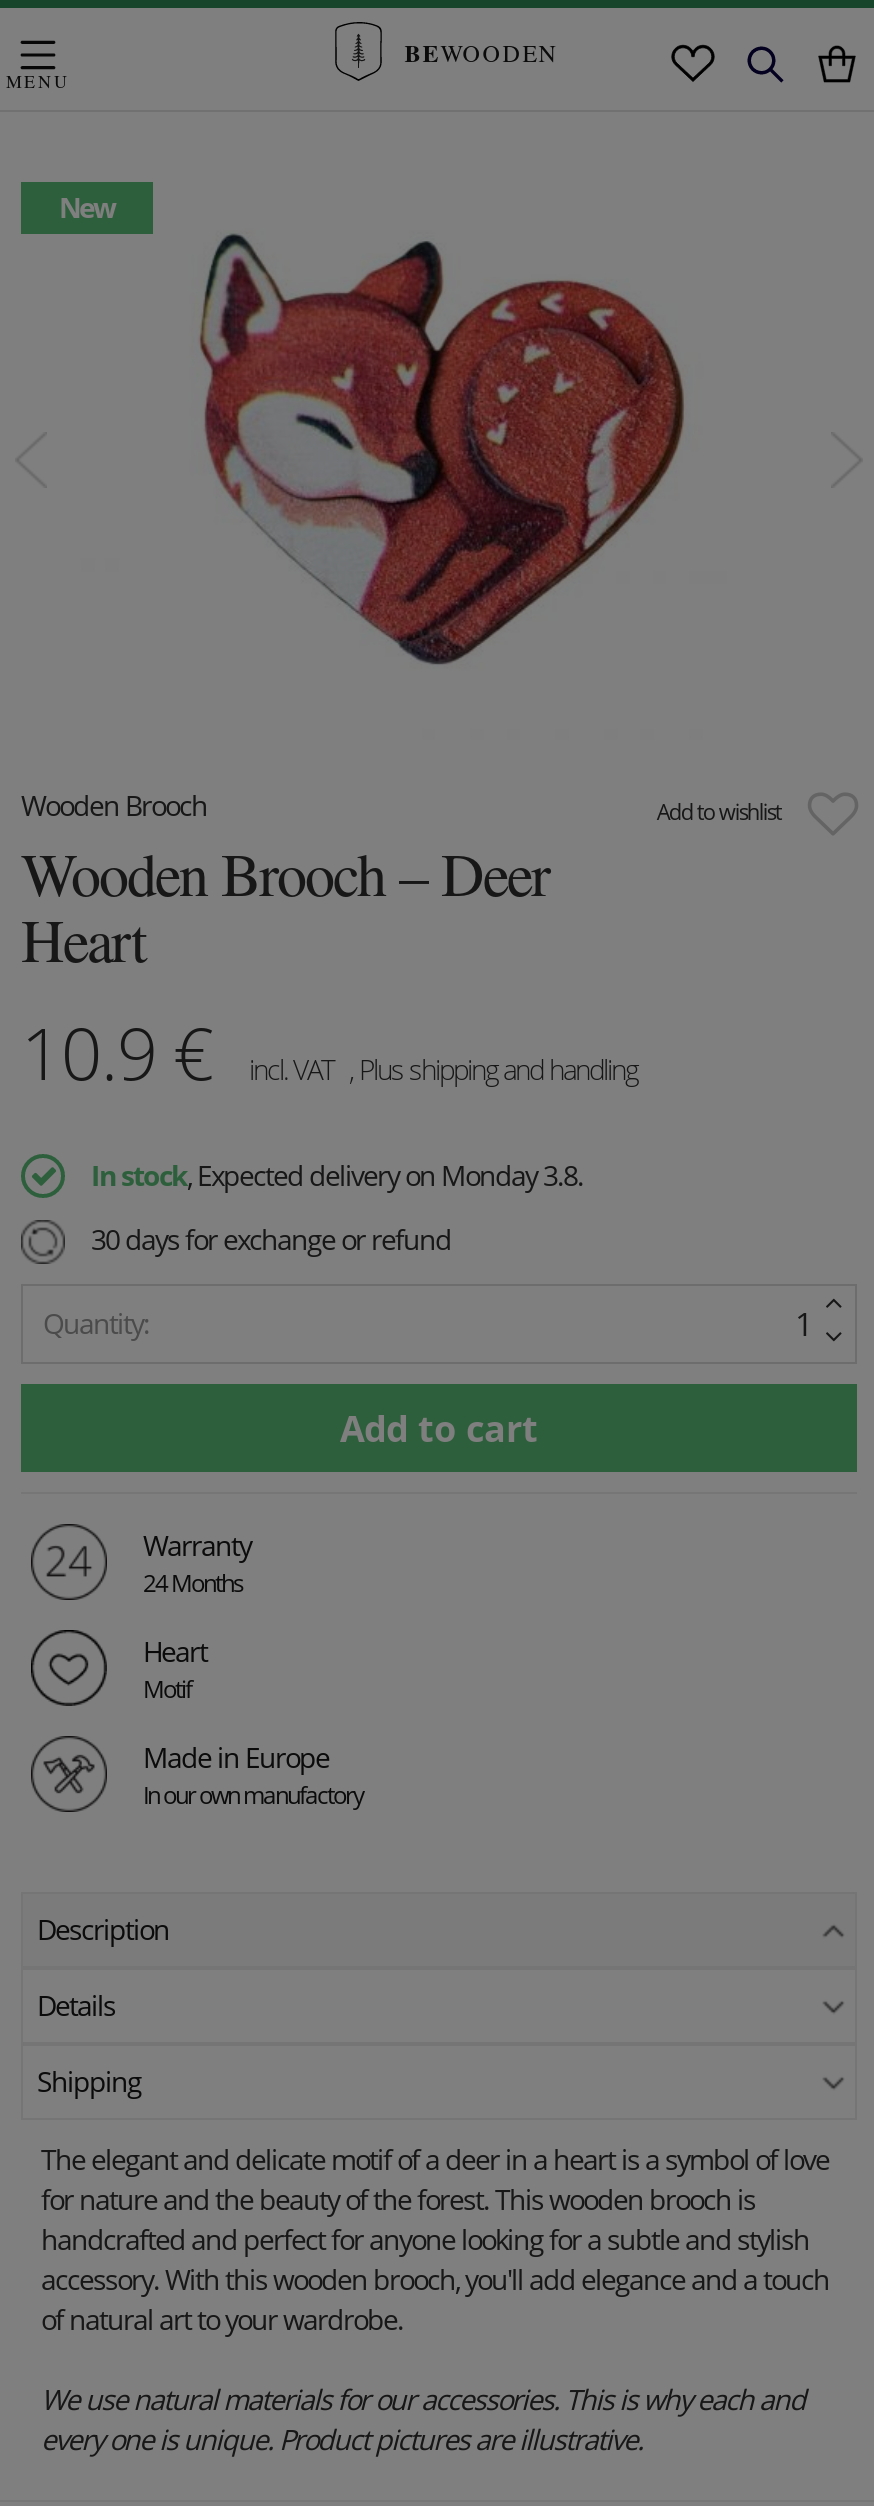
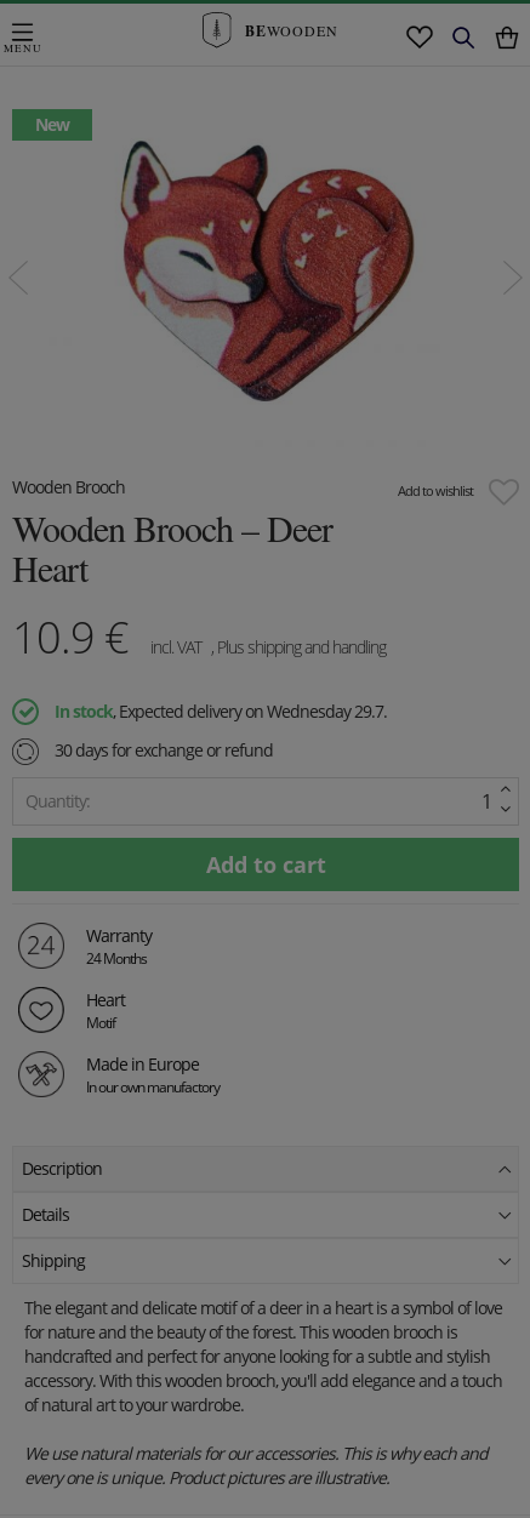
- In stock, Expected delivery on Monday 3.8.
+ In stock, Expected delivery on Wednesday 29.7.
